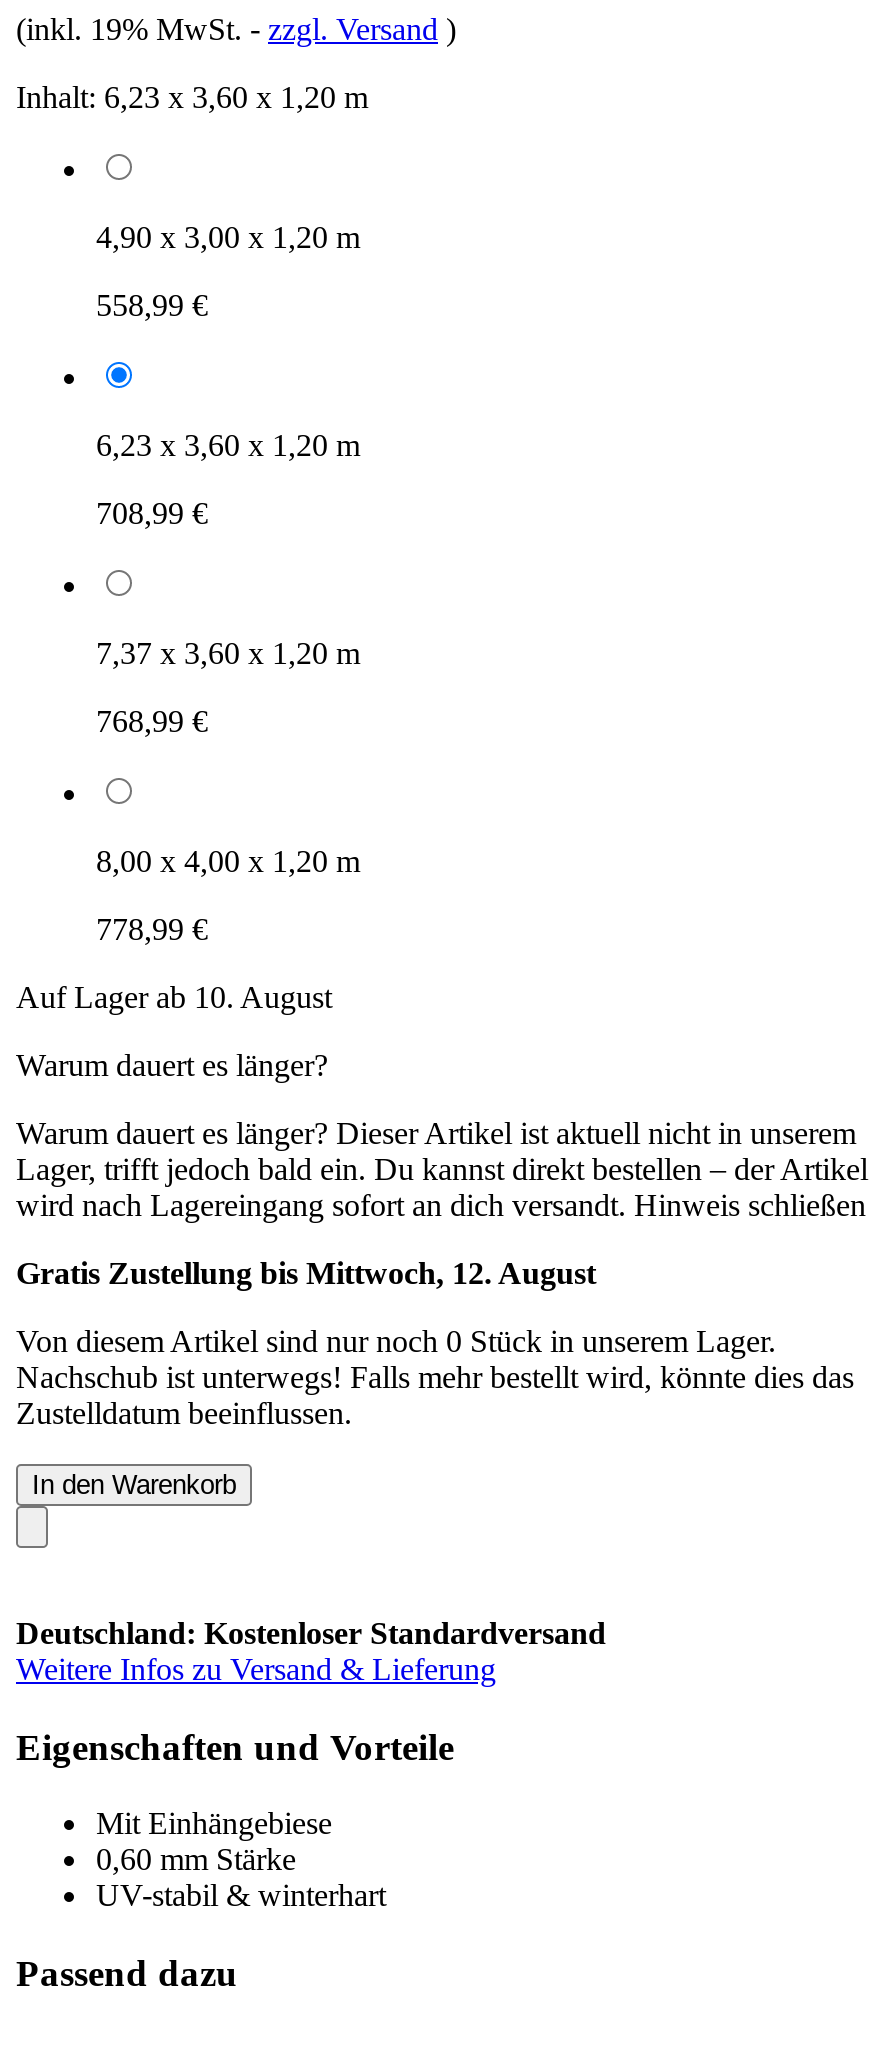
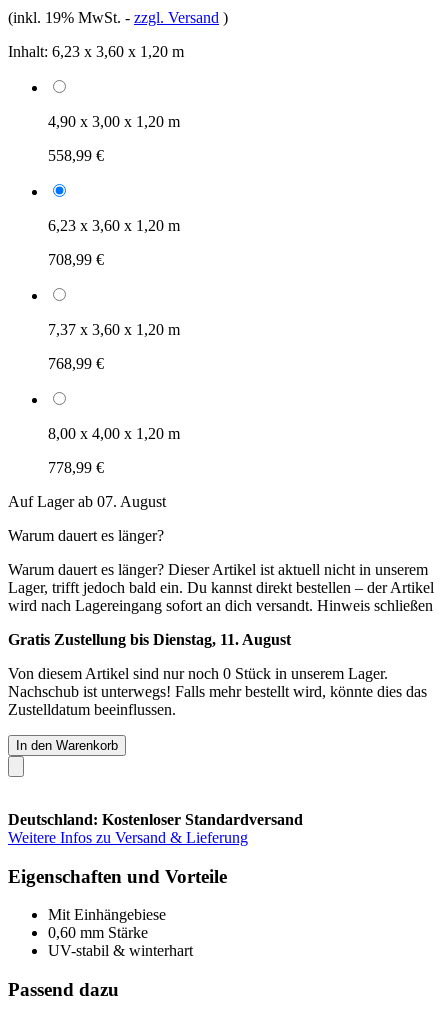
- Auf Lager ab 10. August
+ Auf Lager ab 07. August

- Gratis Zustellung bis Mittwoch, 12. August
+ Gratis Zustellung bis Dienstag, 11. August
